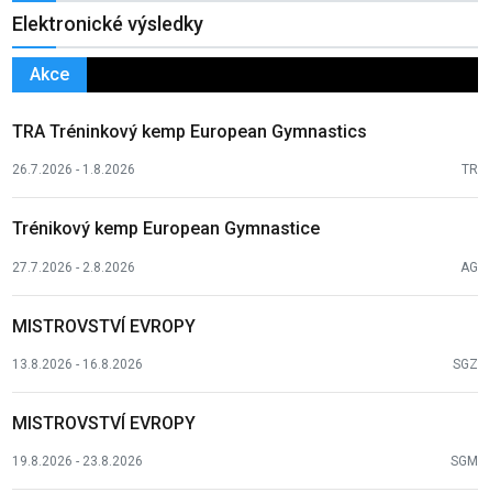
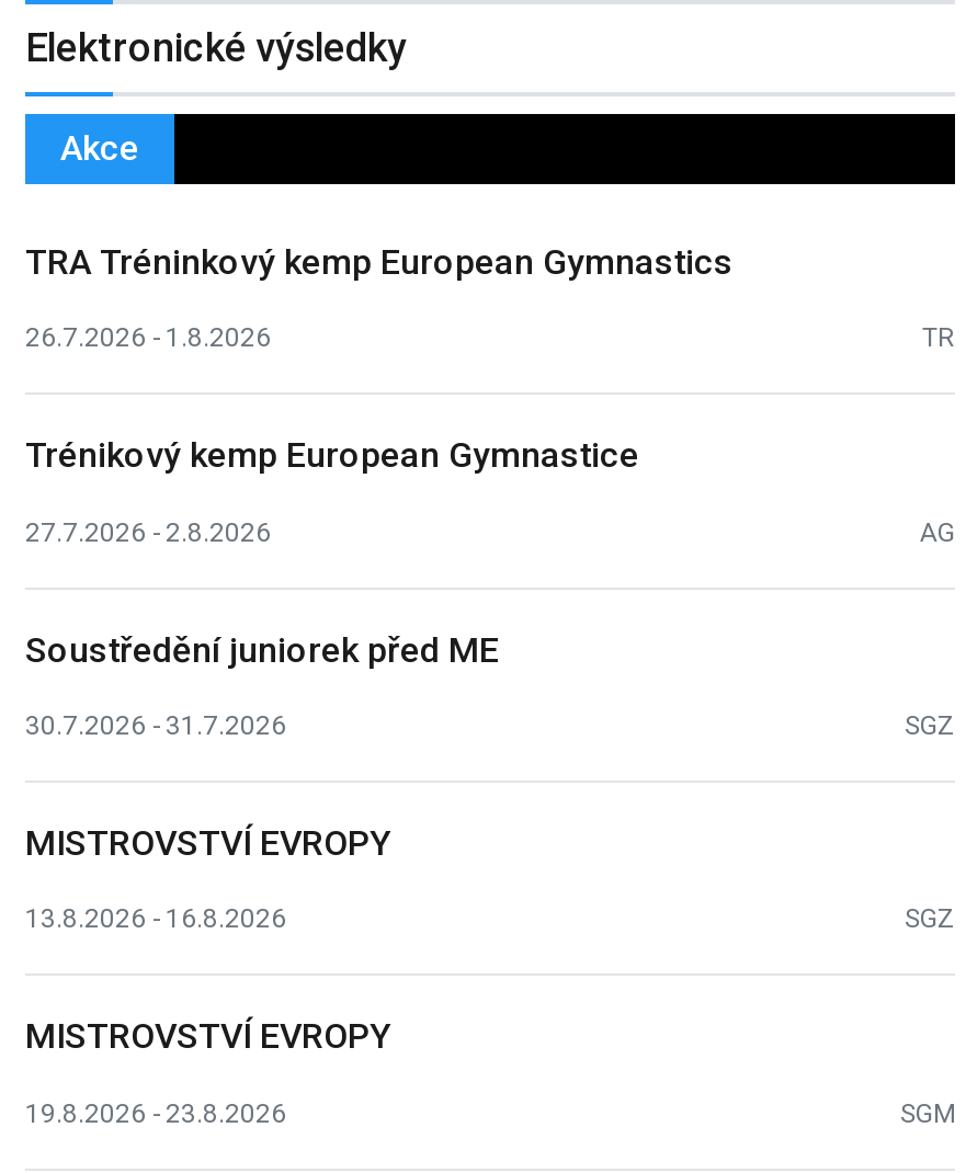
+ Soustředění juniorek před ME
+ 30.7.2026 - 31.7.2026
+ SGZ
